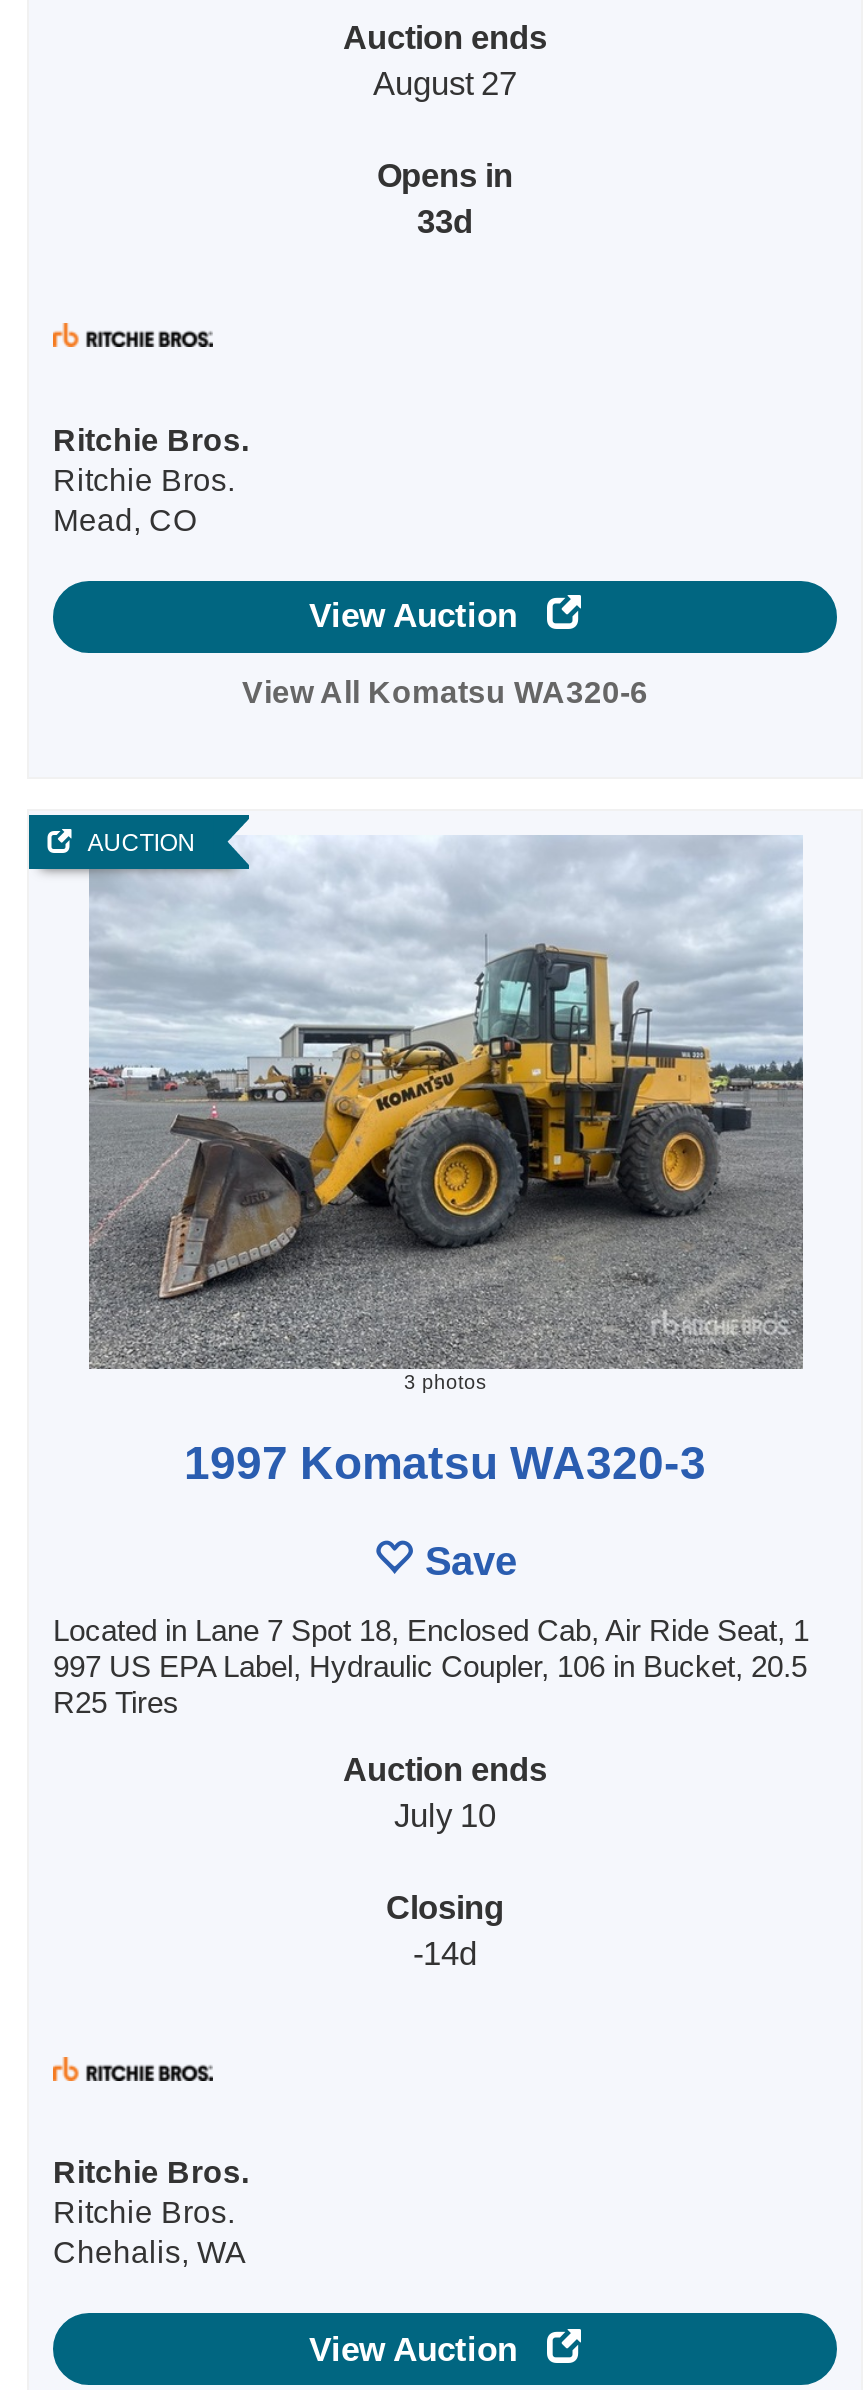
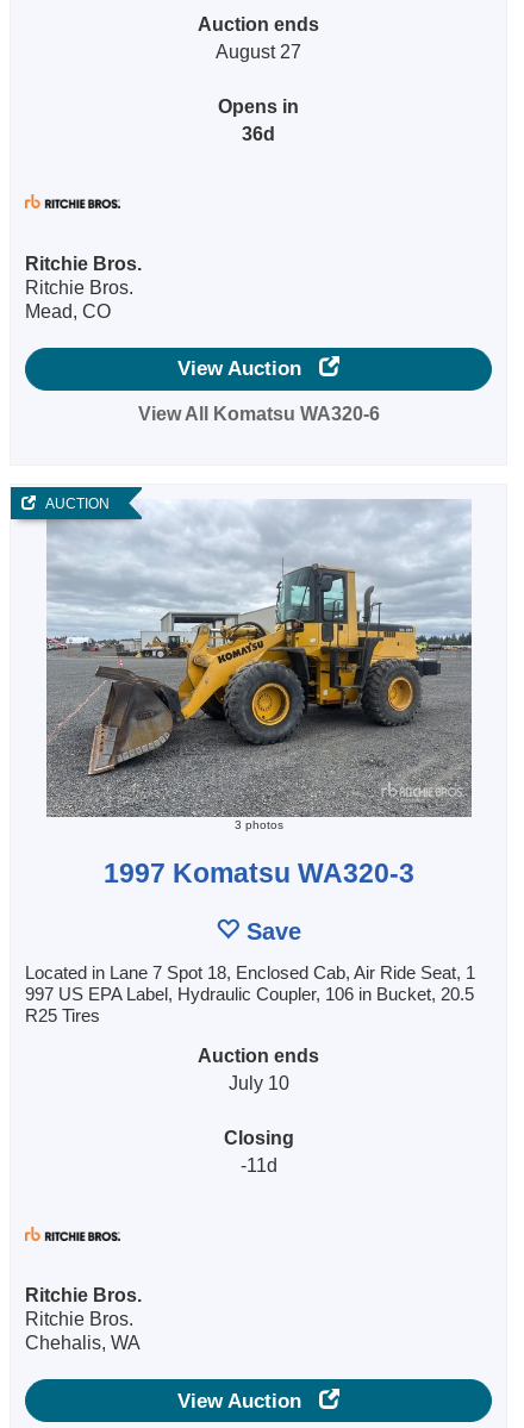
- 33d
+ 36d

- -14d
+ -11d
